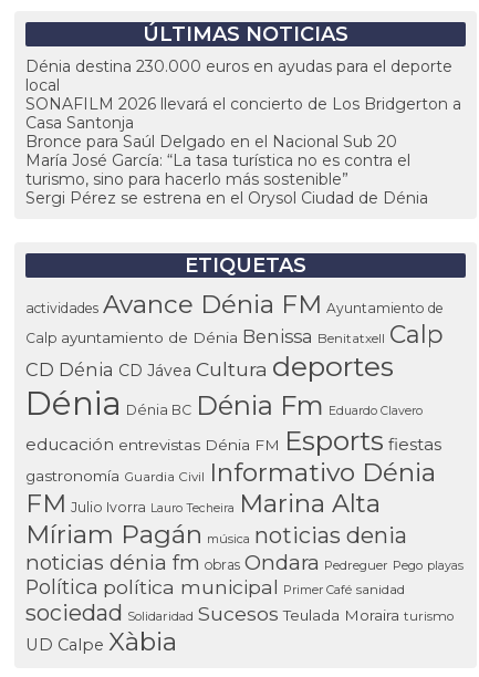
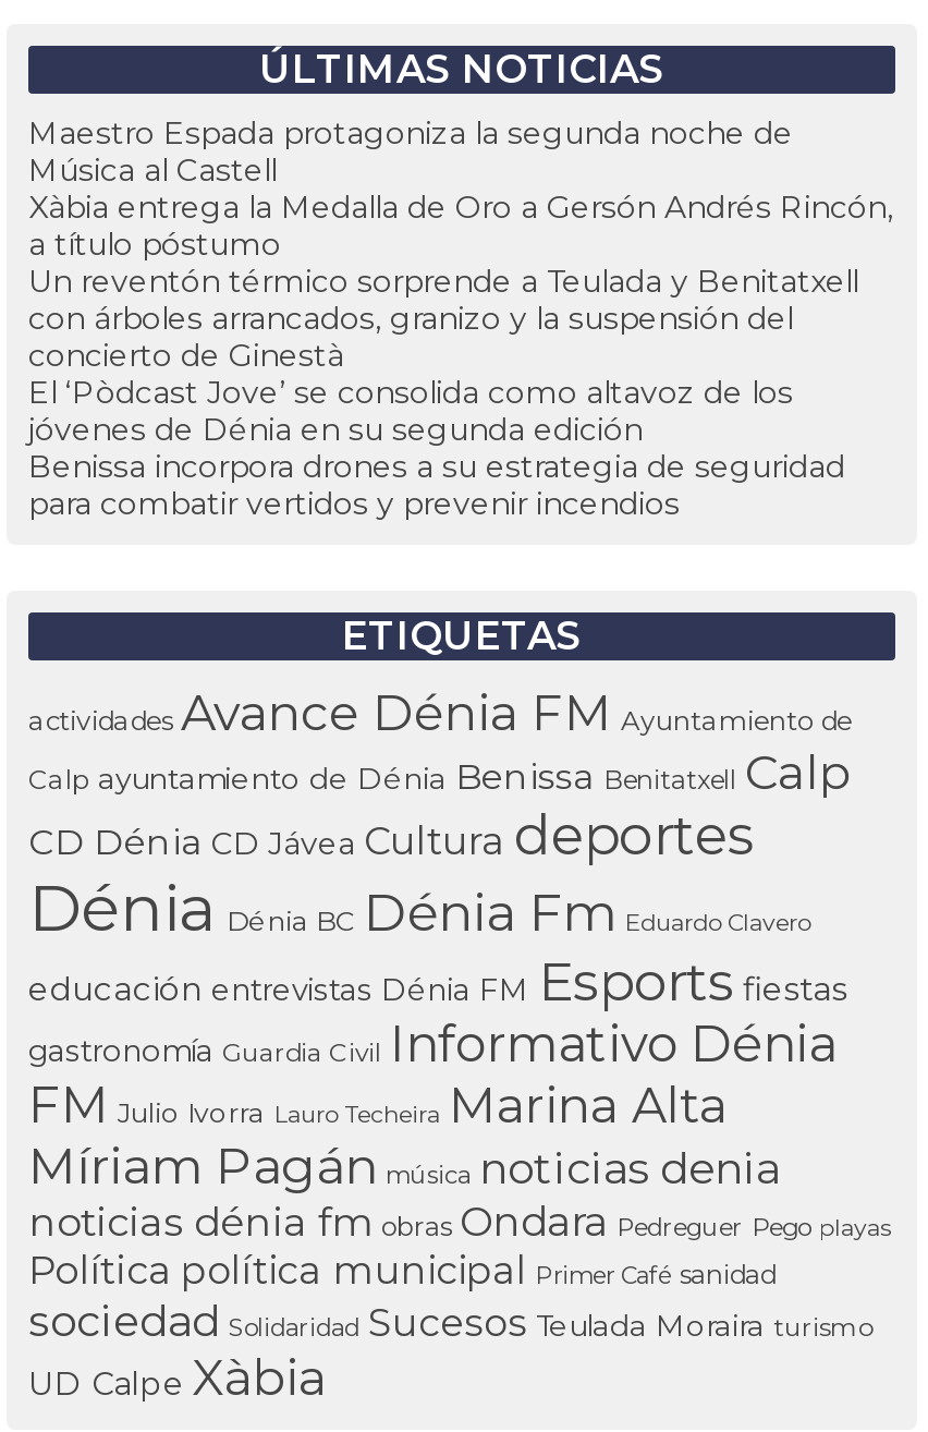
- Dénia destina 230.000 euros en ayudas para el deporte
- local
- SONAFILM 2026 llevará el concierto de Los Bridgerton a
- Casa Santonja
- Bronce para Saúl Delgado en el Nacional Sub 20
- María José García: “La tasa turística no es contra el
- turismo, sino para hacerlo más sostenible”
- Sergi Pérez se estrena en el Orysol Ciudad de Dénia
+ Maestro Espada protagoniza la segunda noche de
+ Música al Castell
+ Xàbia entrega la Medalla de Oro a Gersón Andrés Rincón,
+ a título póstumo
+ Un reventón térmico sorprende a Teulada y Benitatxell
+ con árboles arrancados, granizo y la suspensión del
+ concierto de Ginestà
+ El ‘Pòdcast Jove’ se consolida como altavoz de los
+ jóvenes de Dénia en su segunda edición
+ Benissa incorpora drones a su estrategia de seguridad
+ para combatir vertidos y prevenir incendios
